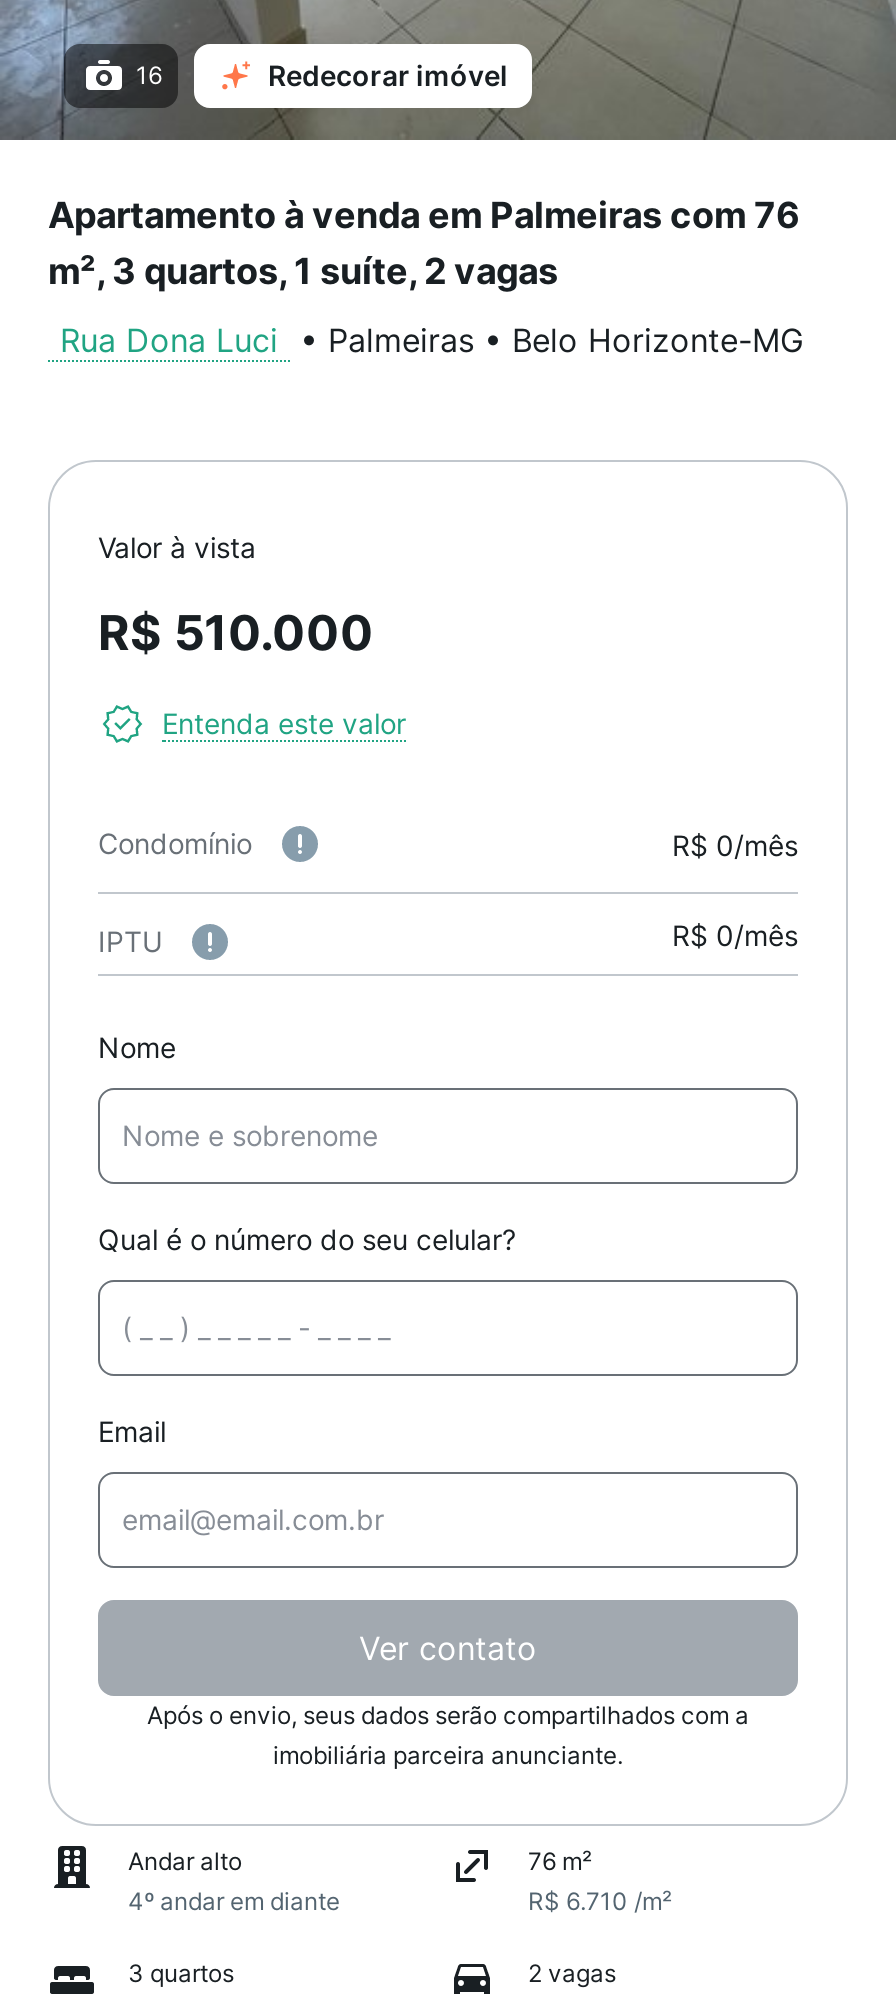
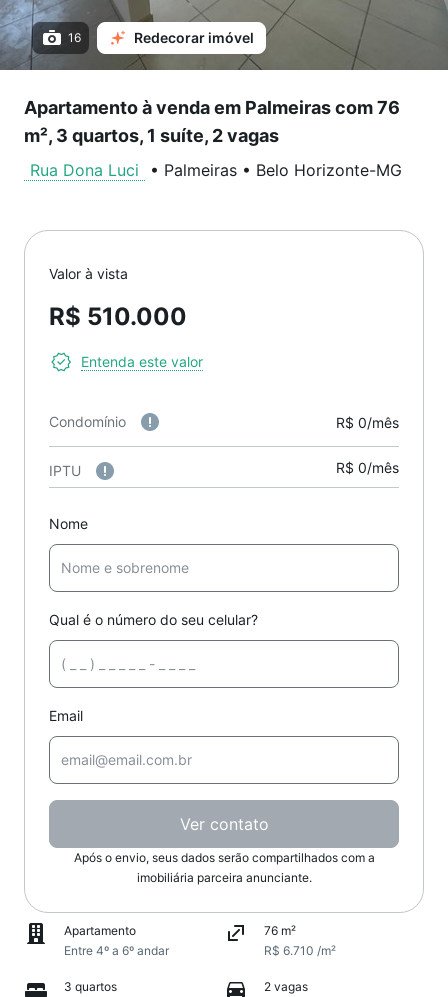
- Andar alto
- 4º andar em diante
+ Apartamento
+ Entre 4º a 6º andar
